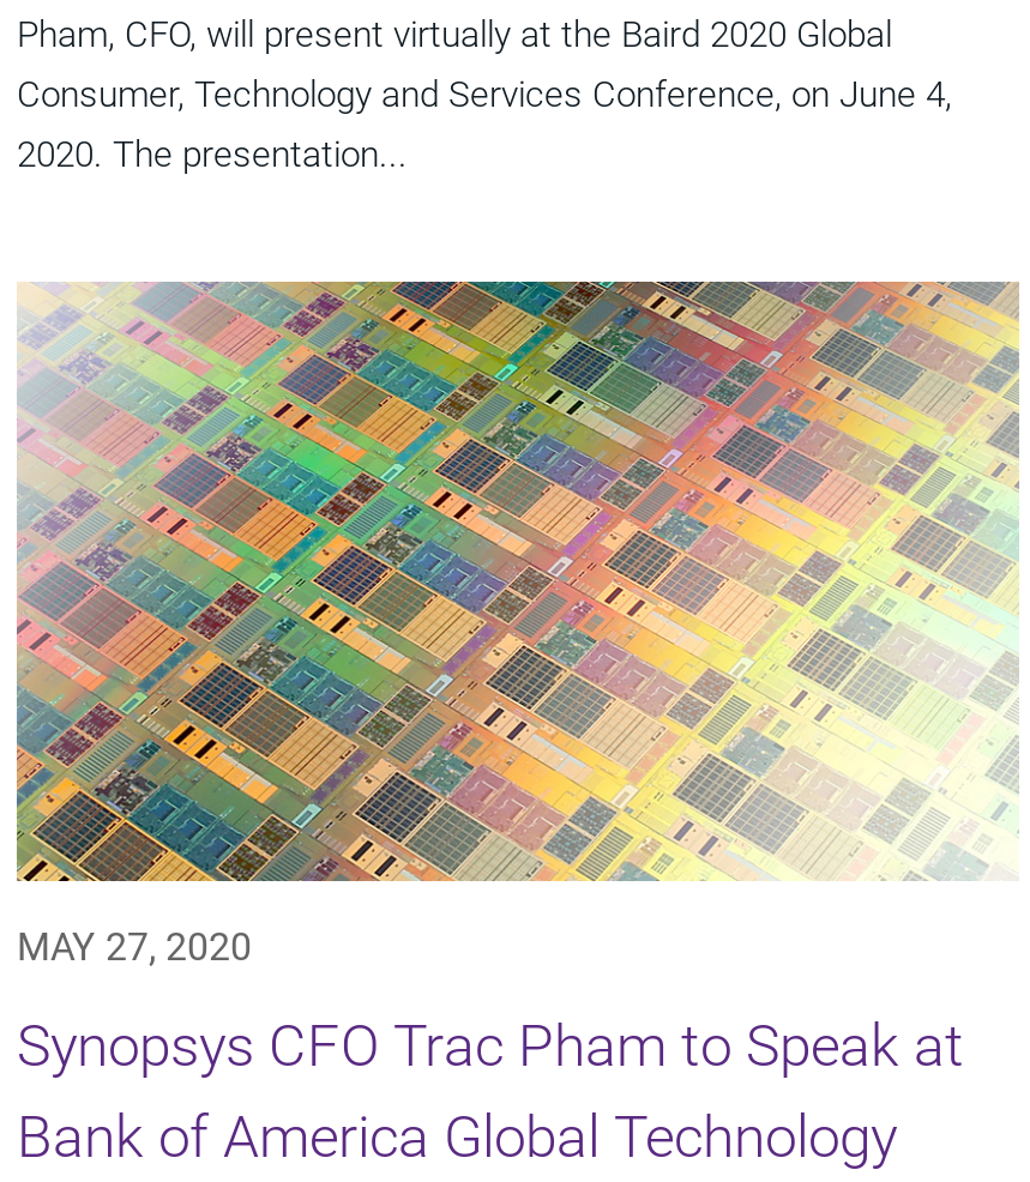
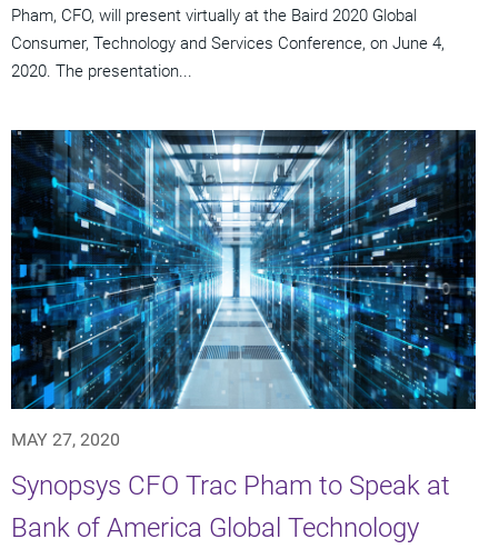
- [image]
+ [image]
